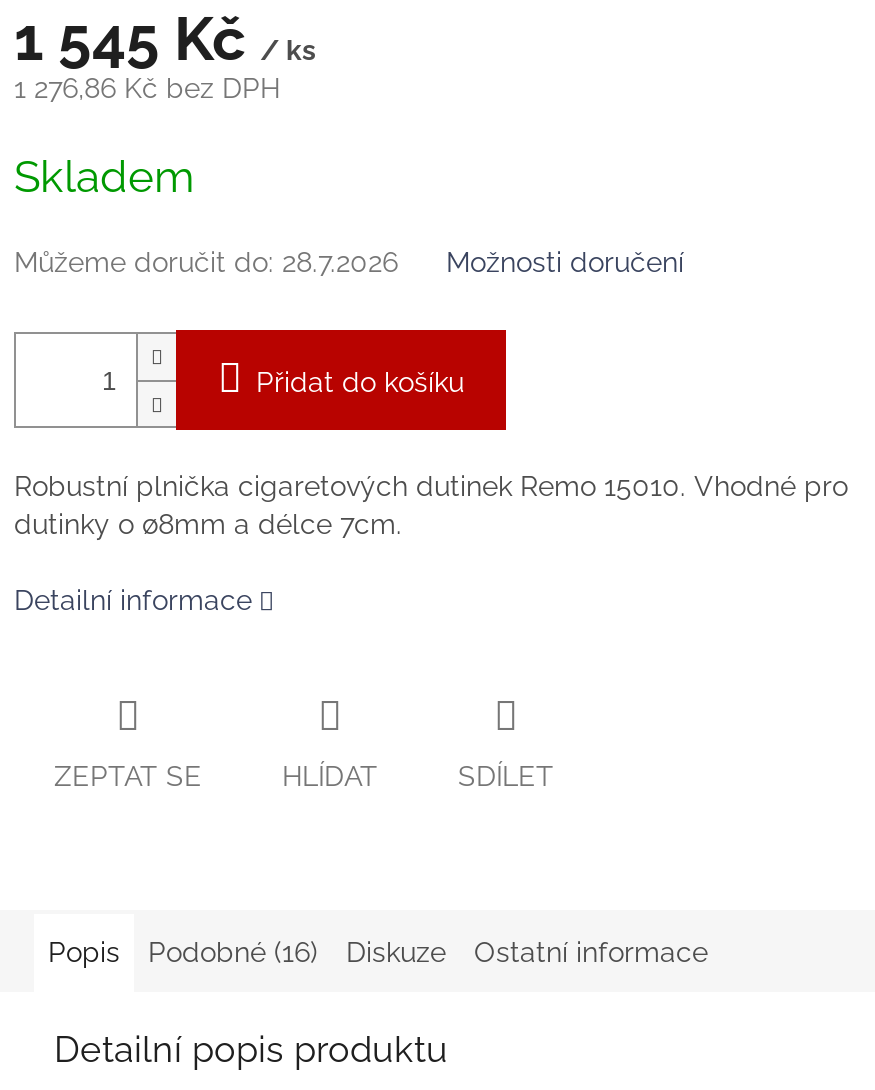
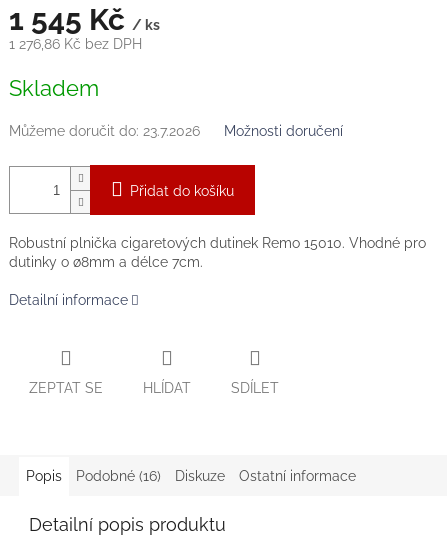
- Můžeme doručit do: 28.7.2026
+ Můžeme doručit do: 23.7.2026
